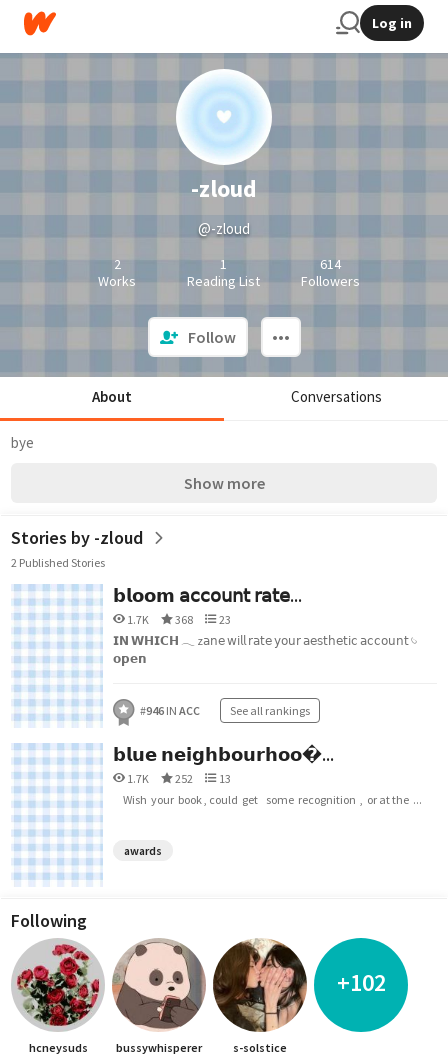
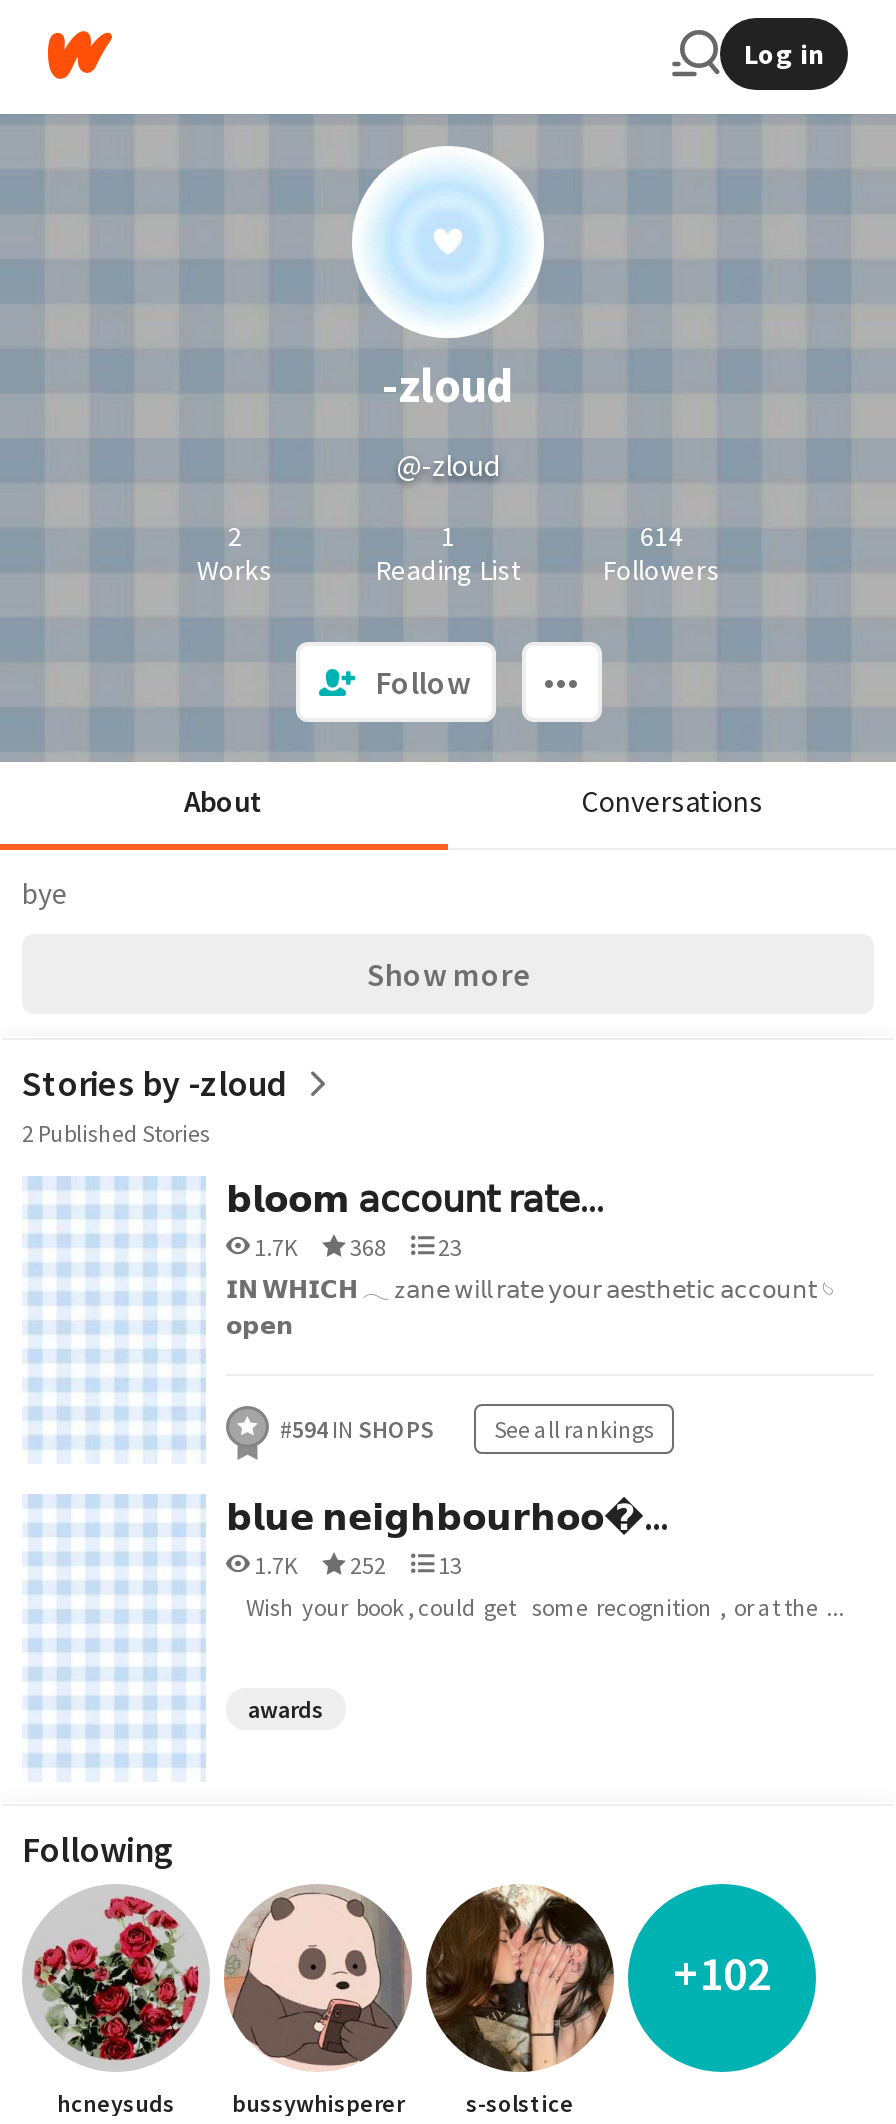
- #946 IN ACC See all rankings
+ #594 IN SHOPS See all rankings
